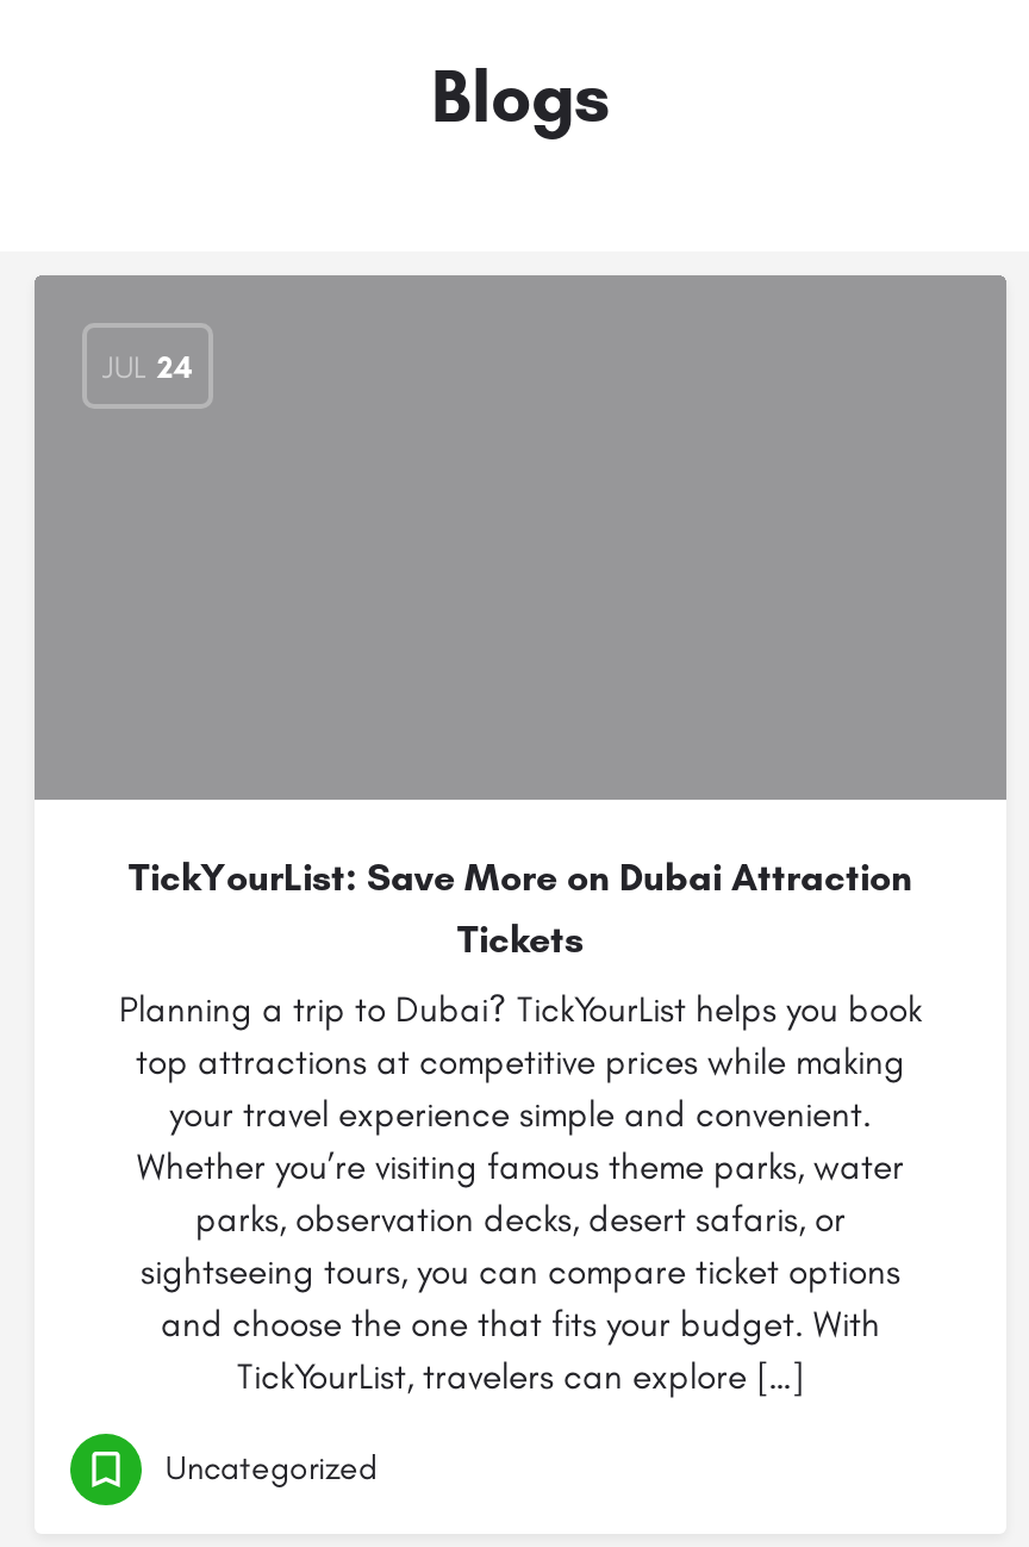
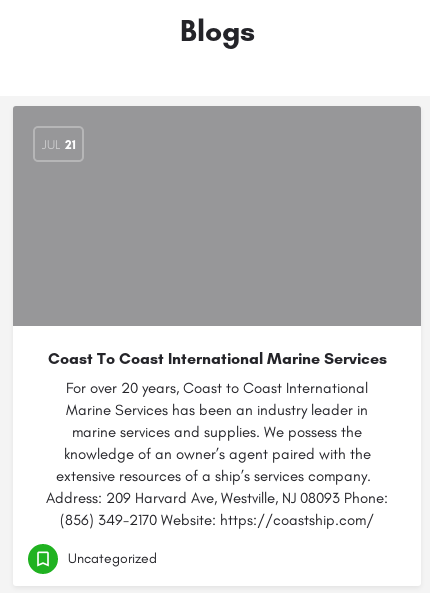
- JUL 24
+ JUL 21

- TickYourList: Save More on Dubai Attraction
- Tickets
+ Coast To Coast International Marine Services

- Planning a trip to Dubai? TickYourList helps you book
- top attractions at competitive prices while making
- your travel experience simple and convenient.
- Whether you’re visiting famous theme parks, water
- parks, observation decks, desert safaris, or
- sightseeing tours, you can compare ticket options
- and choose the one that fits your budget. With
- TickYourList, travelers can explore […]
+ For over 20 years, Coast to Coast International
+ Marine Services has been an industry leader in
+ marine services and supplies. We possess the
+ knowledge of an owner’s agent paired with the
+ extensive resources of a ship’s services company.
+ Address: 209 Harvard Ave, Westville, NJ 08093 Phone:
+ (856) 349-2170 Website: https://coastship.com/
